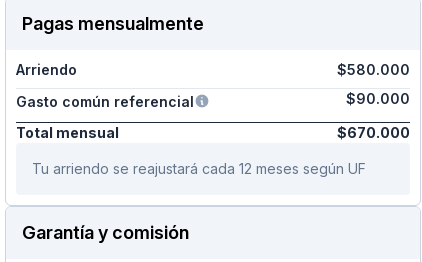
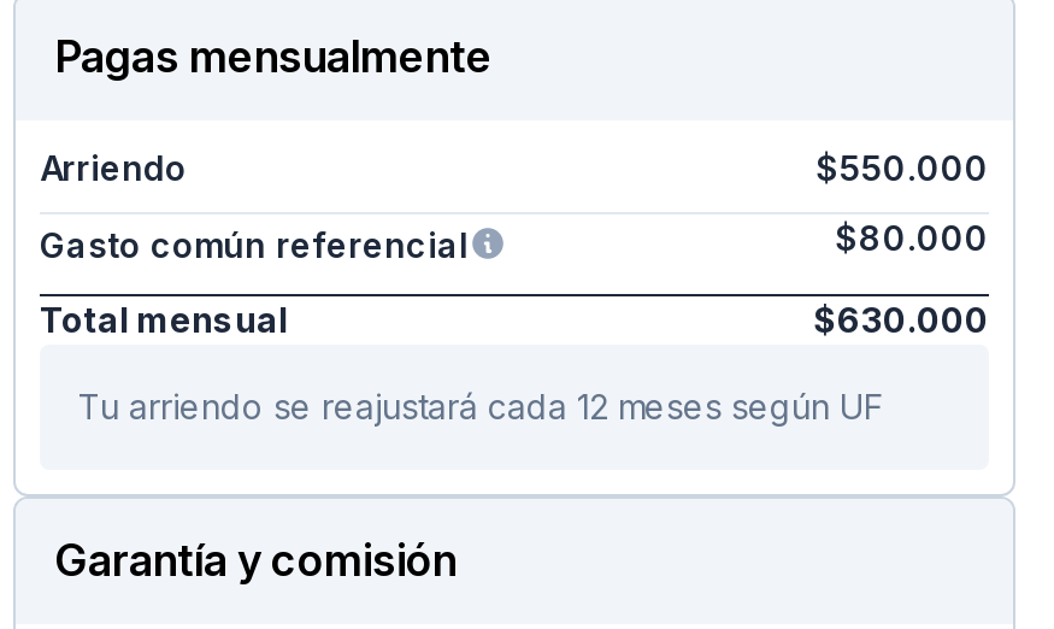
- $580.000
+ $550.000

- $90.000
+ $80.000

- $670.000
+ $630.000
